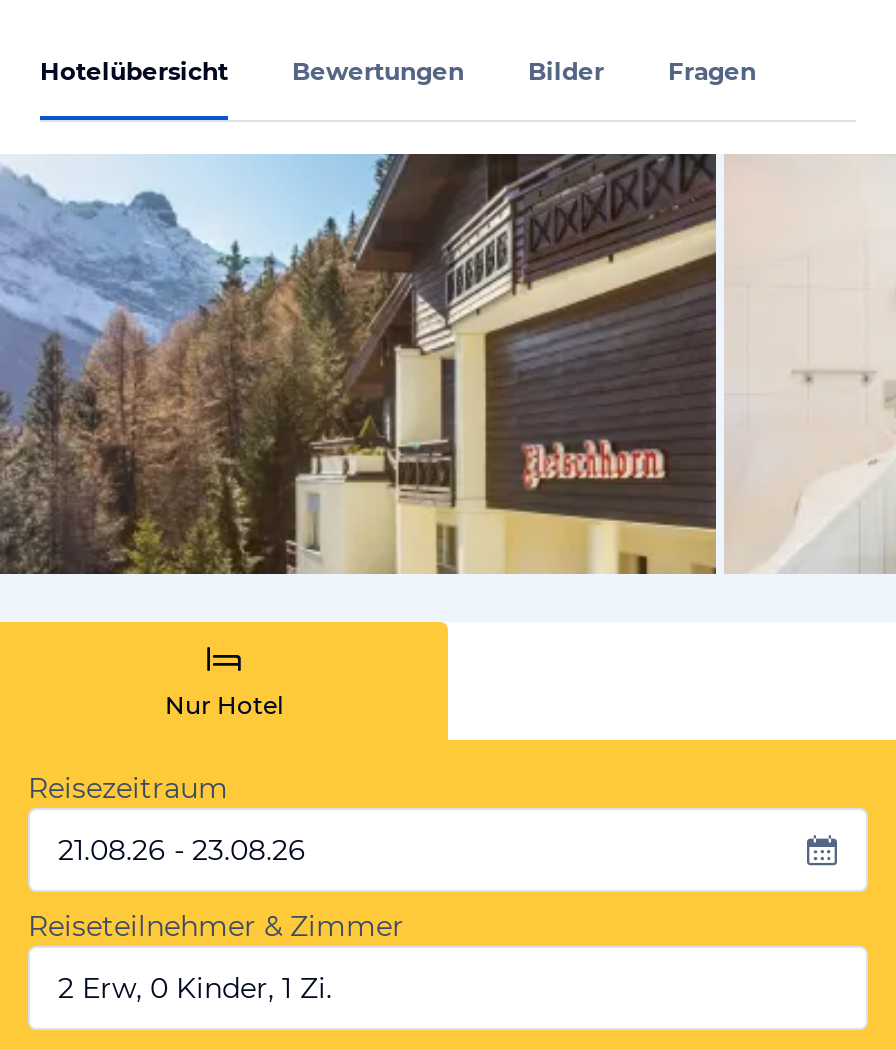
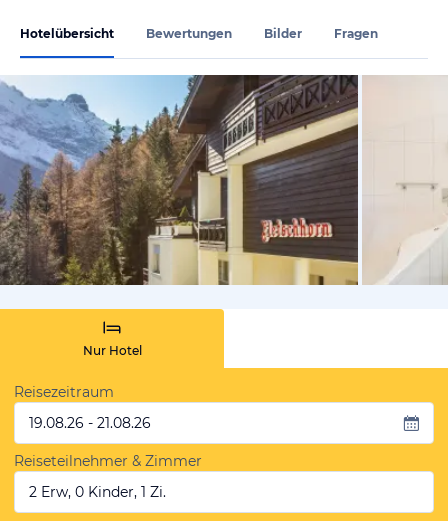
- 21.08.26 - 23.08.26
+ 19.08.26 - 21.08.26
